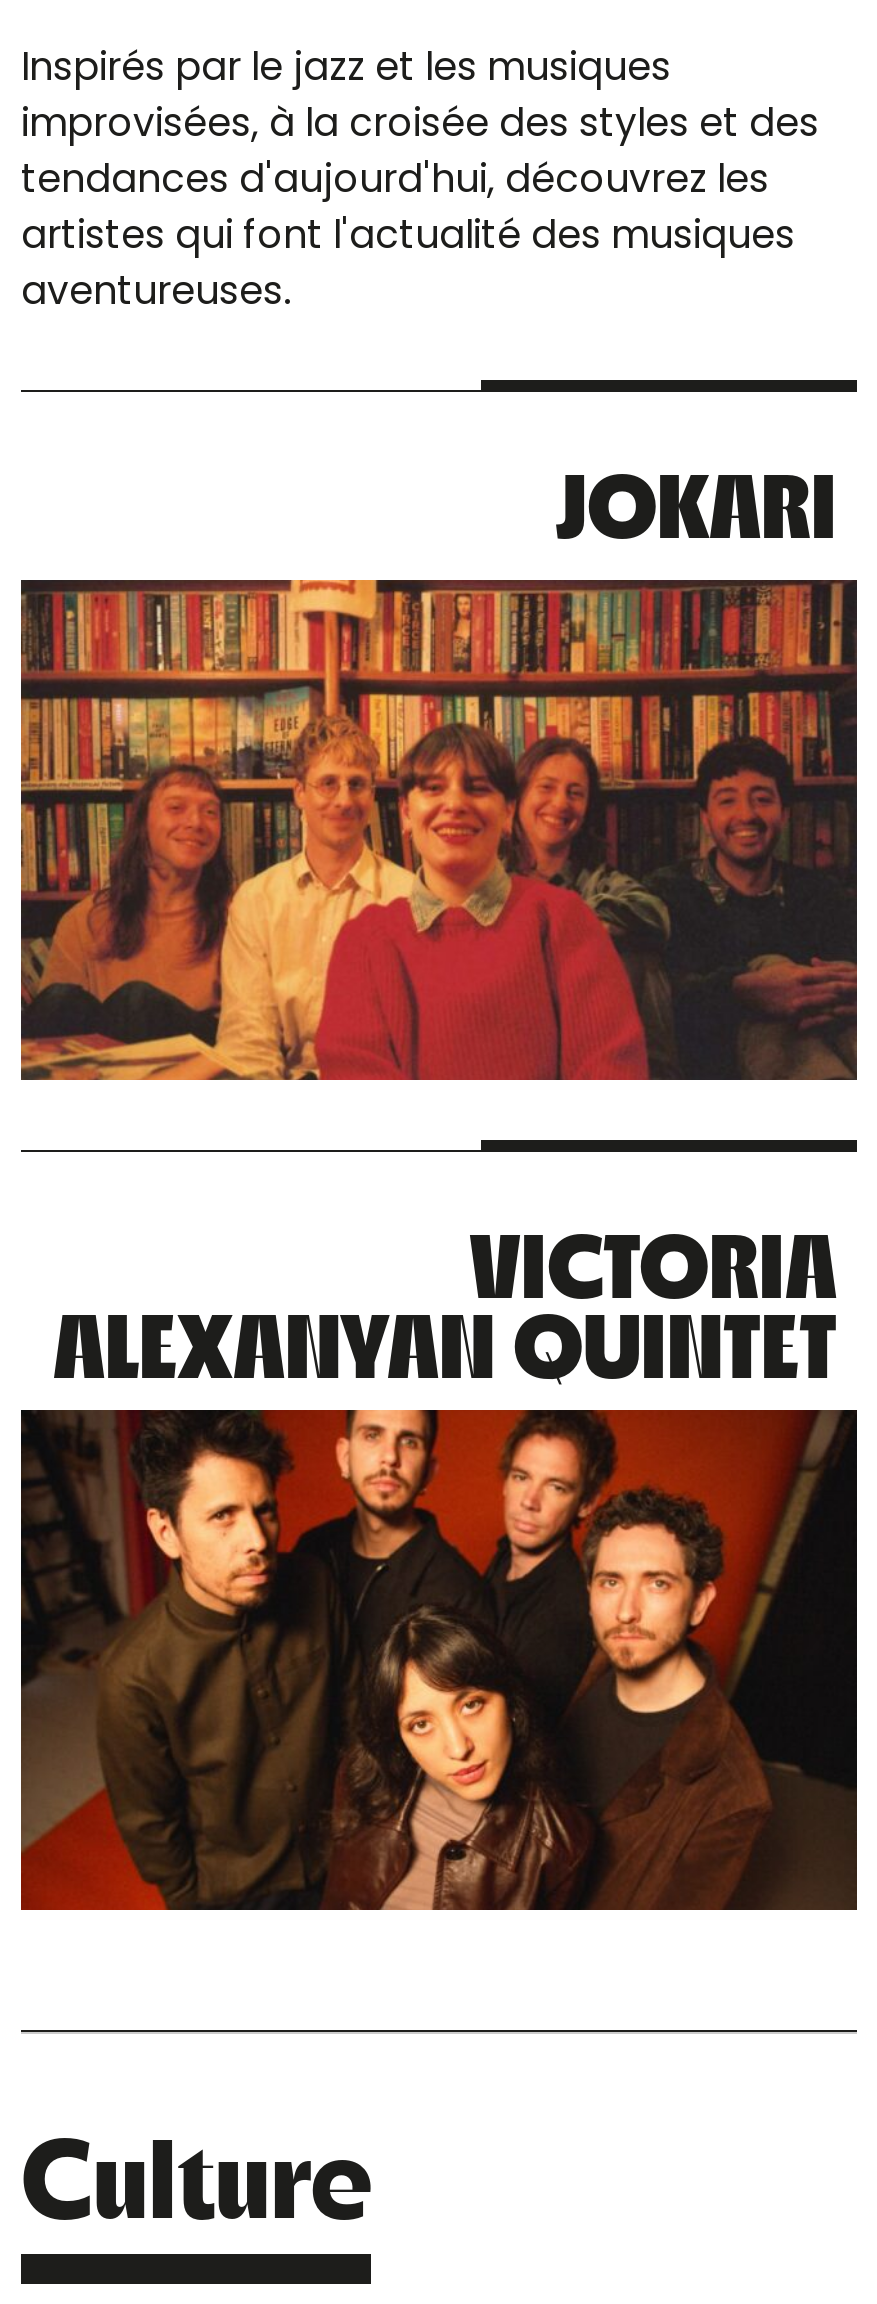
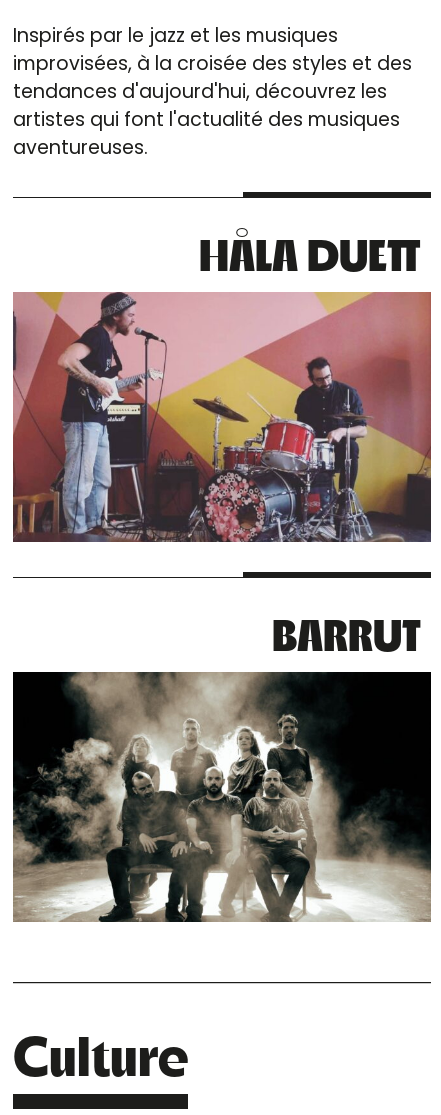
- JOKARI
+ HÅLA DUETT

- [image]
+ [image]

- VICTORIA
- ALEXANYAN QUINTET
+ BARRUT

- [image]
+ [image]
